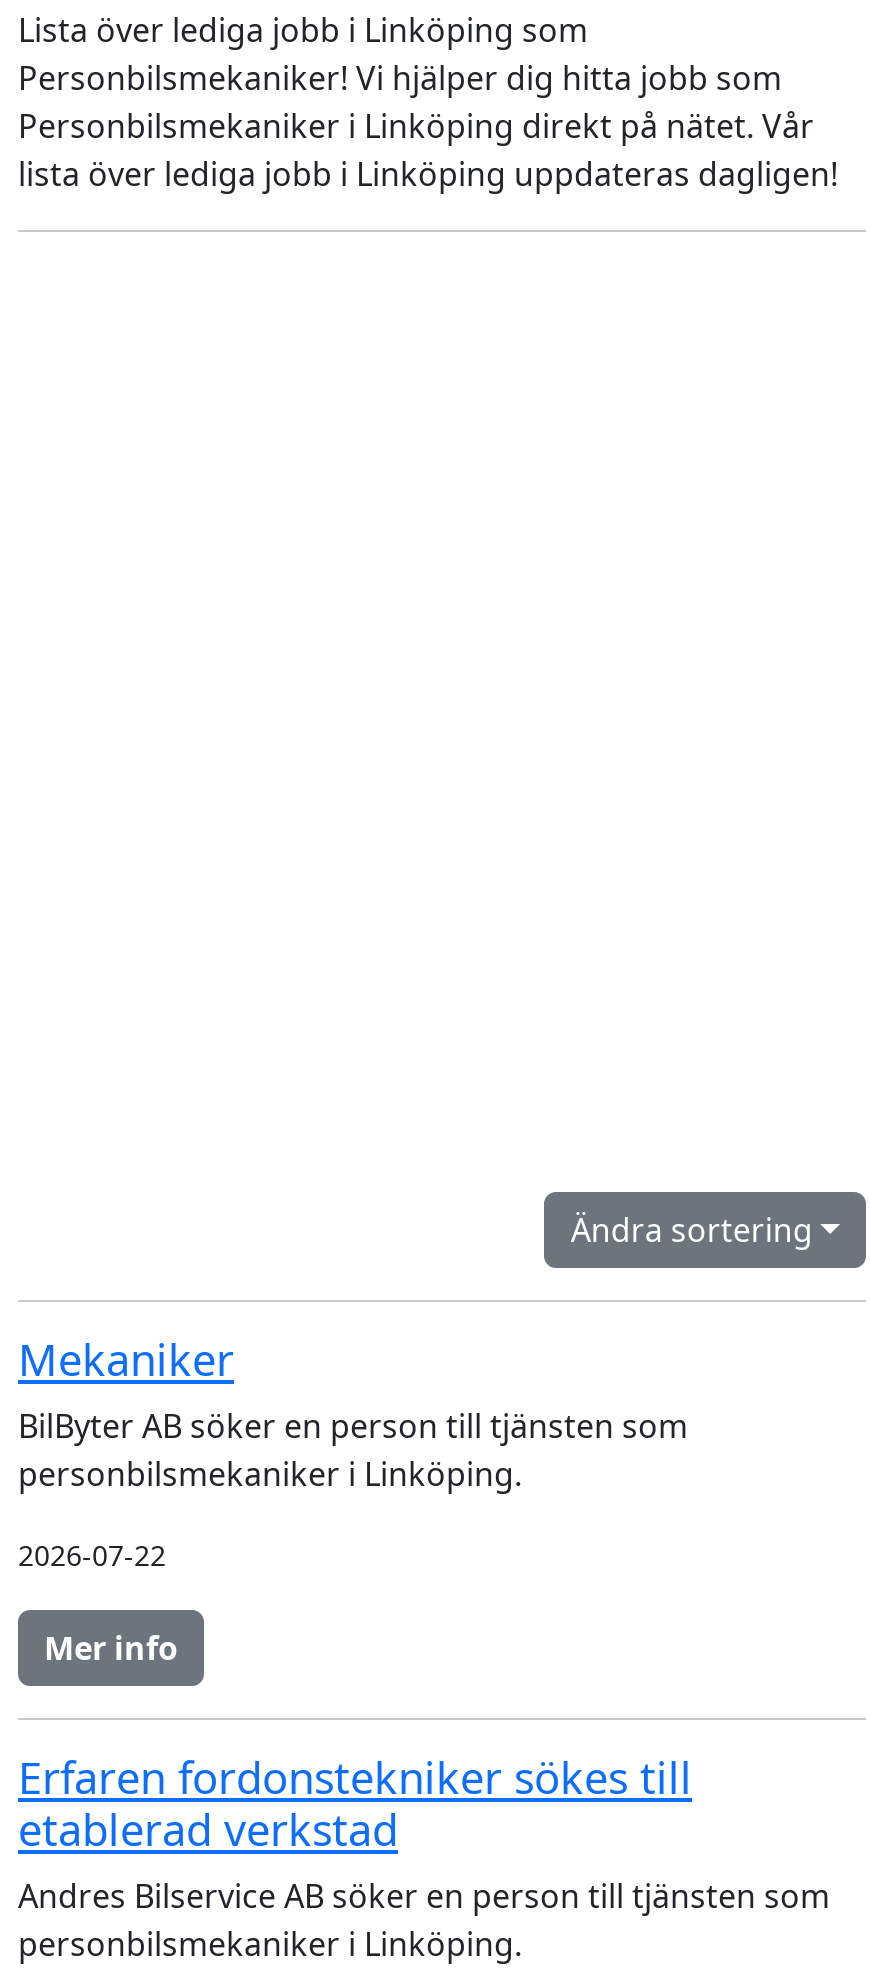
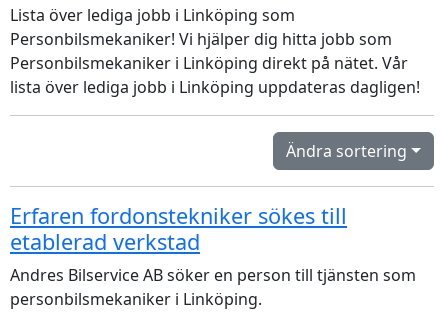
- Mekaniker
- BilByter AB söker en person till tjänsten som
- personbilsmekaniker i Linköping.
- 2026-07-22
- Mer info
